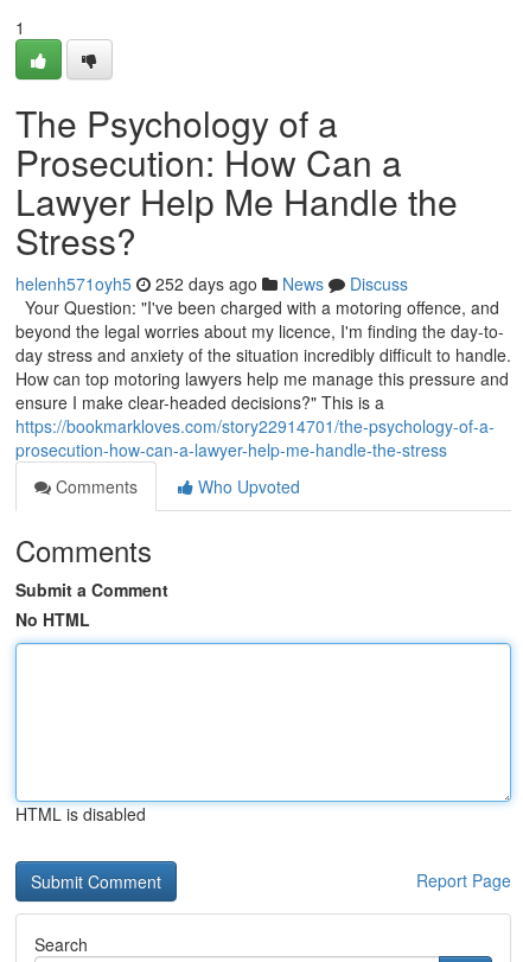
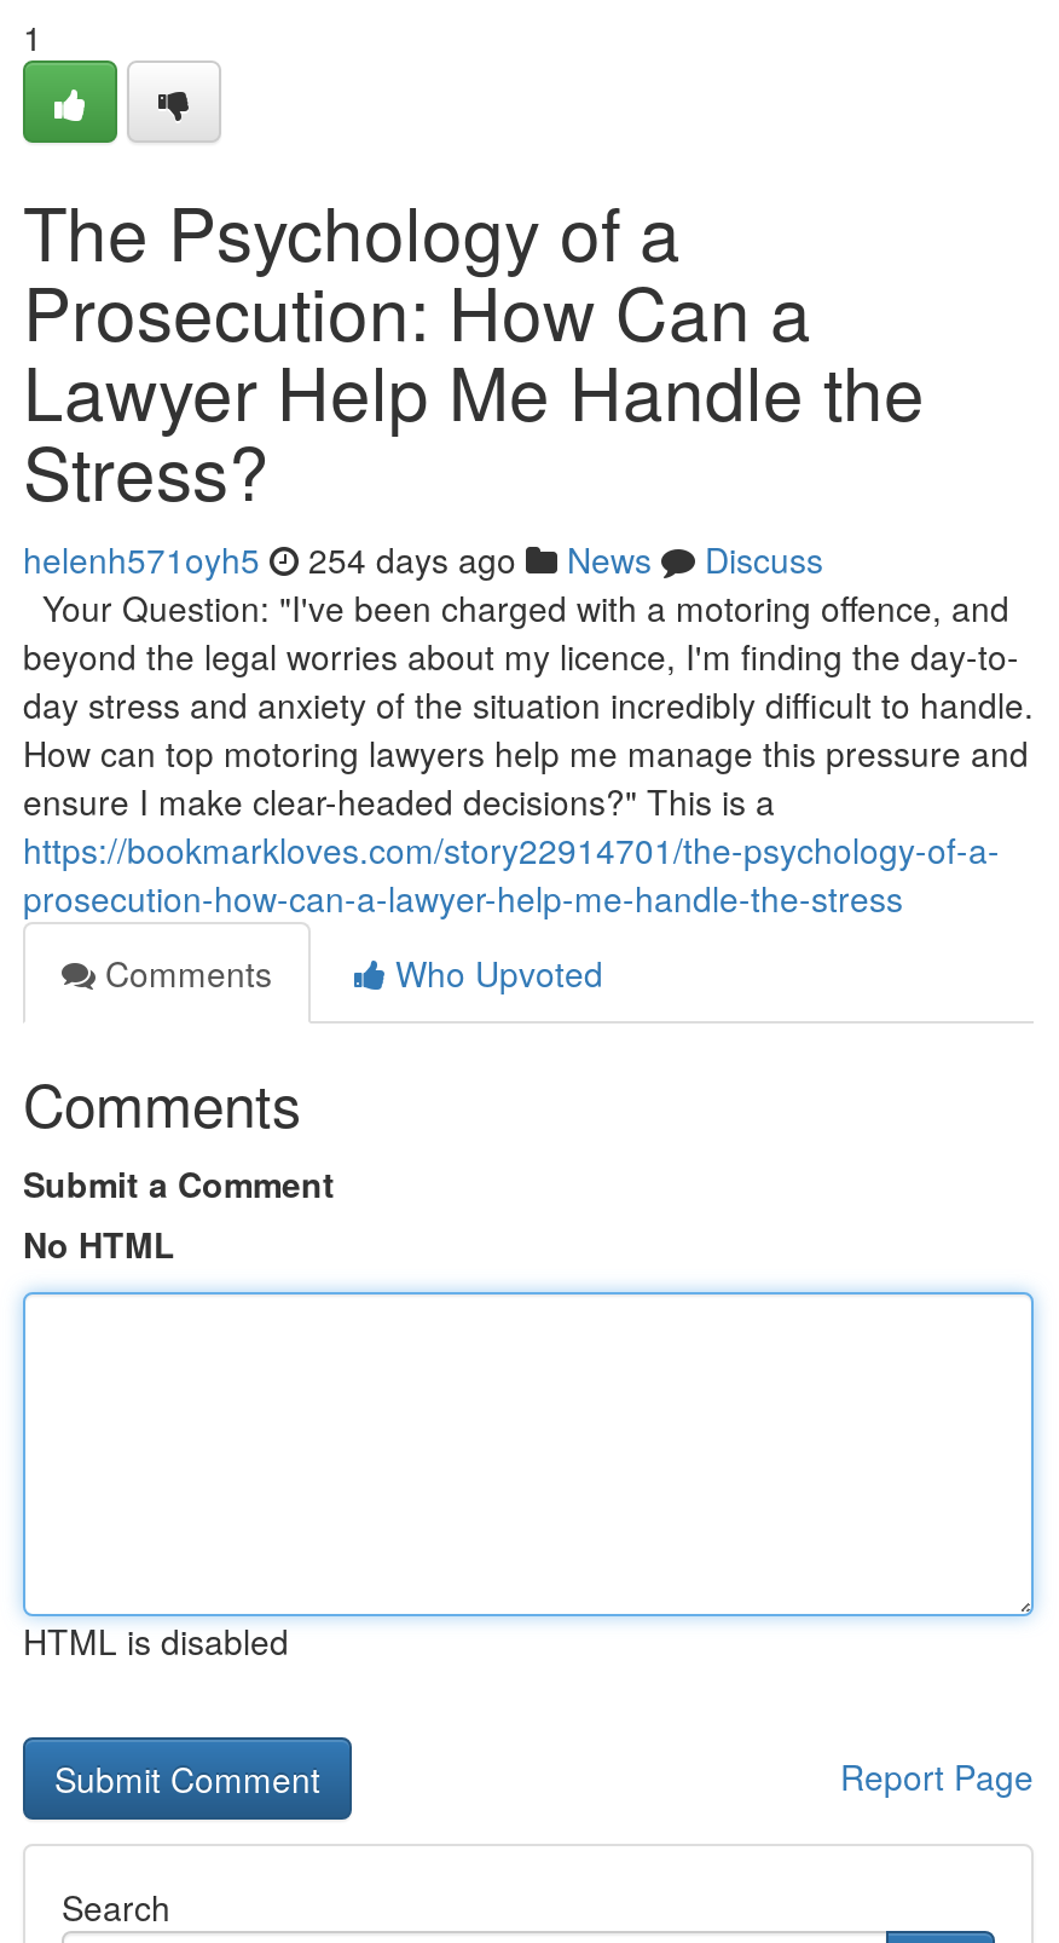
- helenh571oyh5 252 days ago News Discuss
+ helenh571oyh5 254 days ago News Discuss
